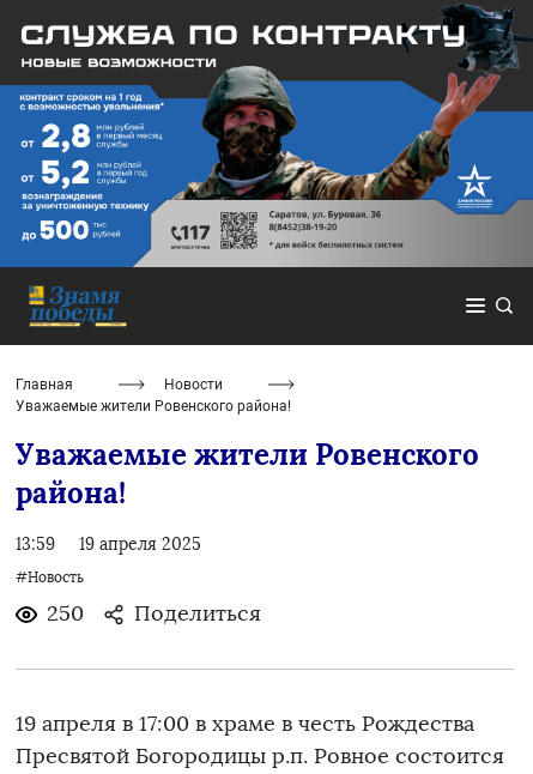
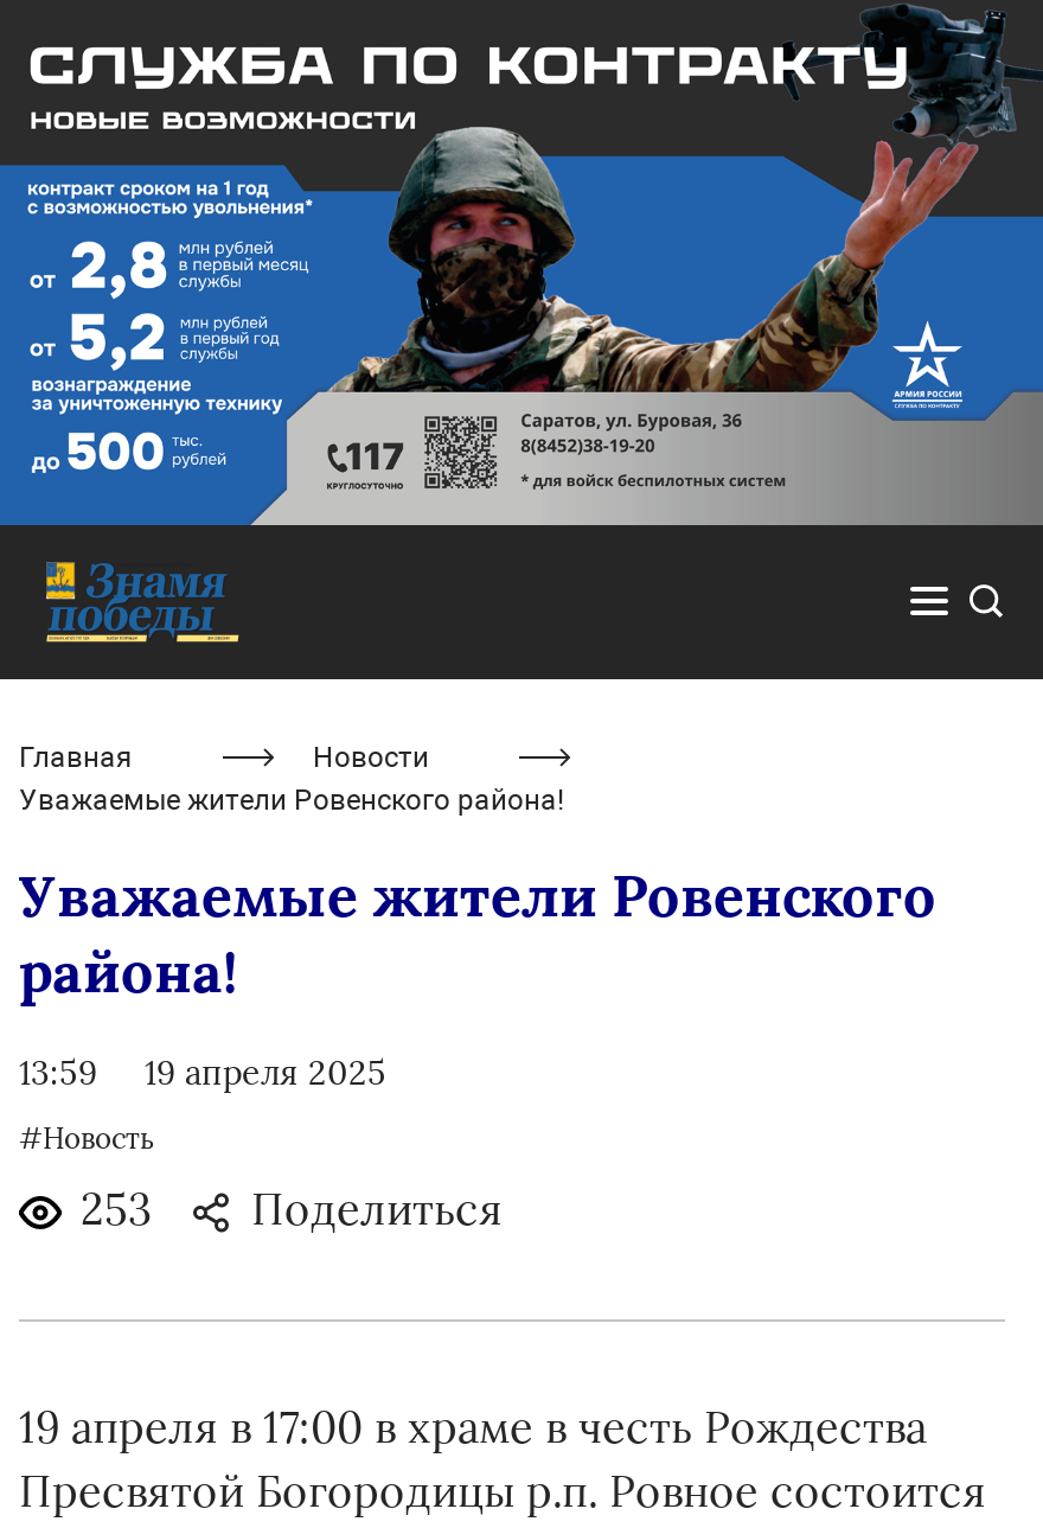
- 250 Поделиться
+ 253 Поделиться
